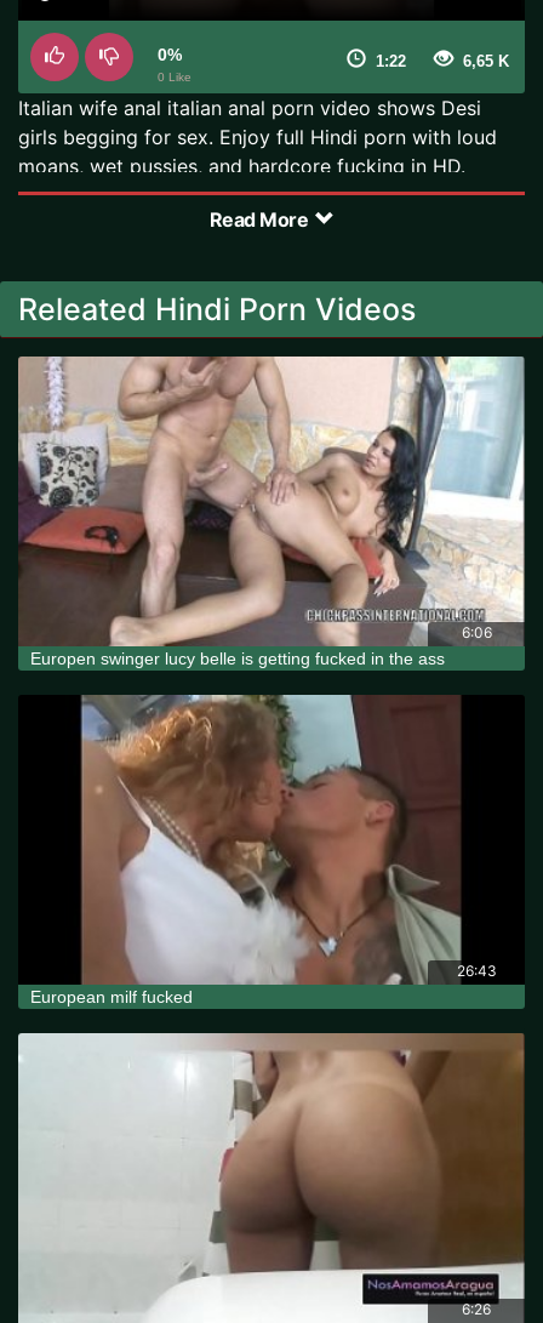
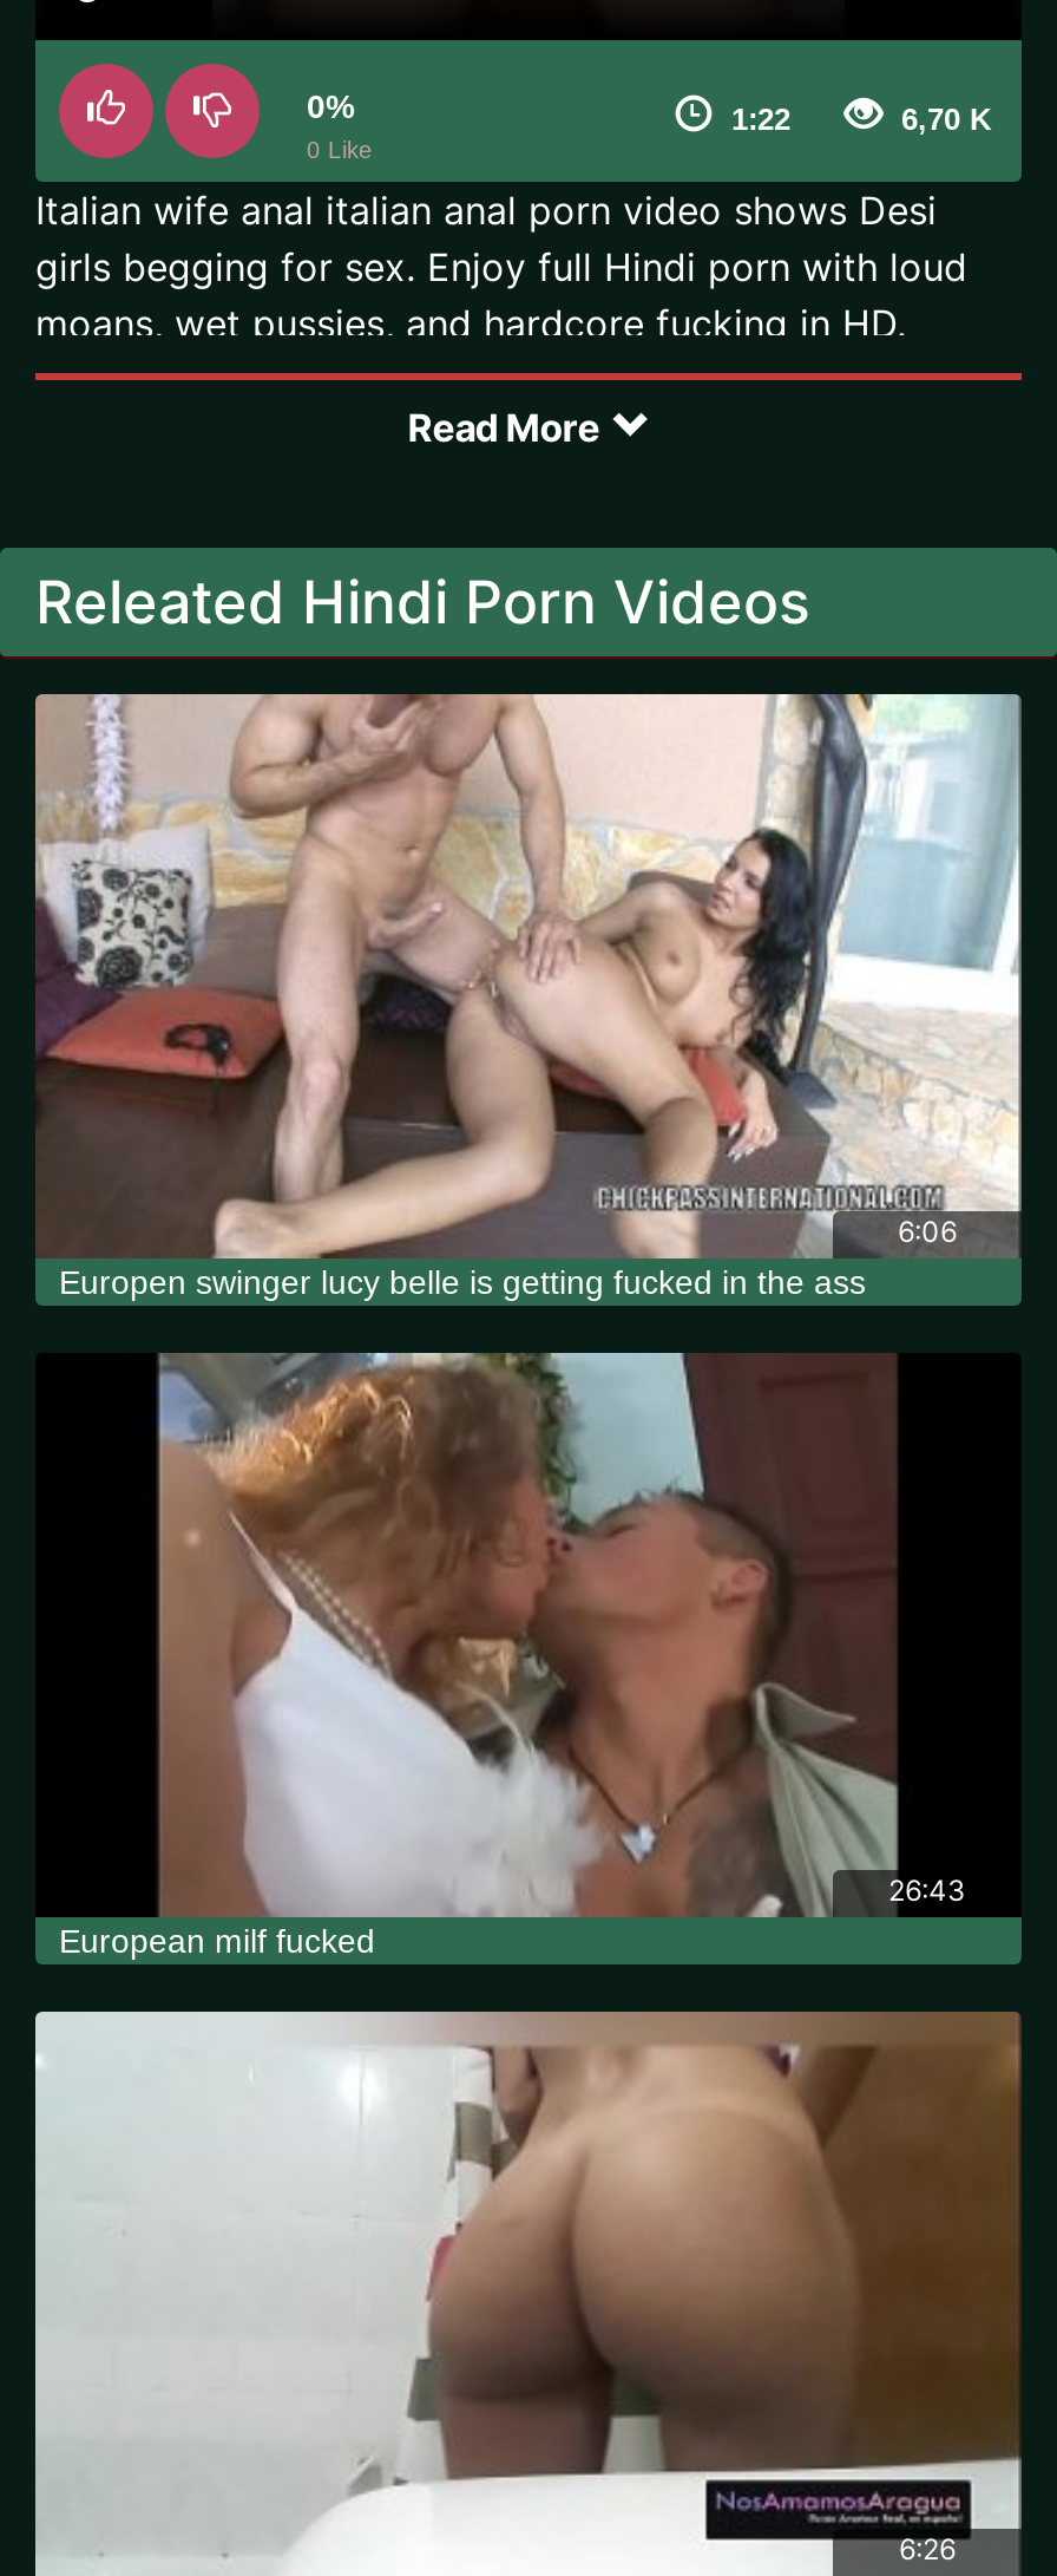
- 6,65 K
+ 6,70 K
